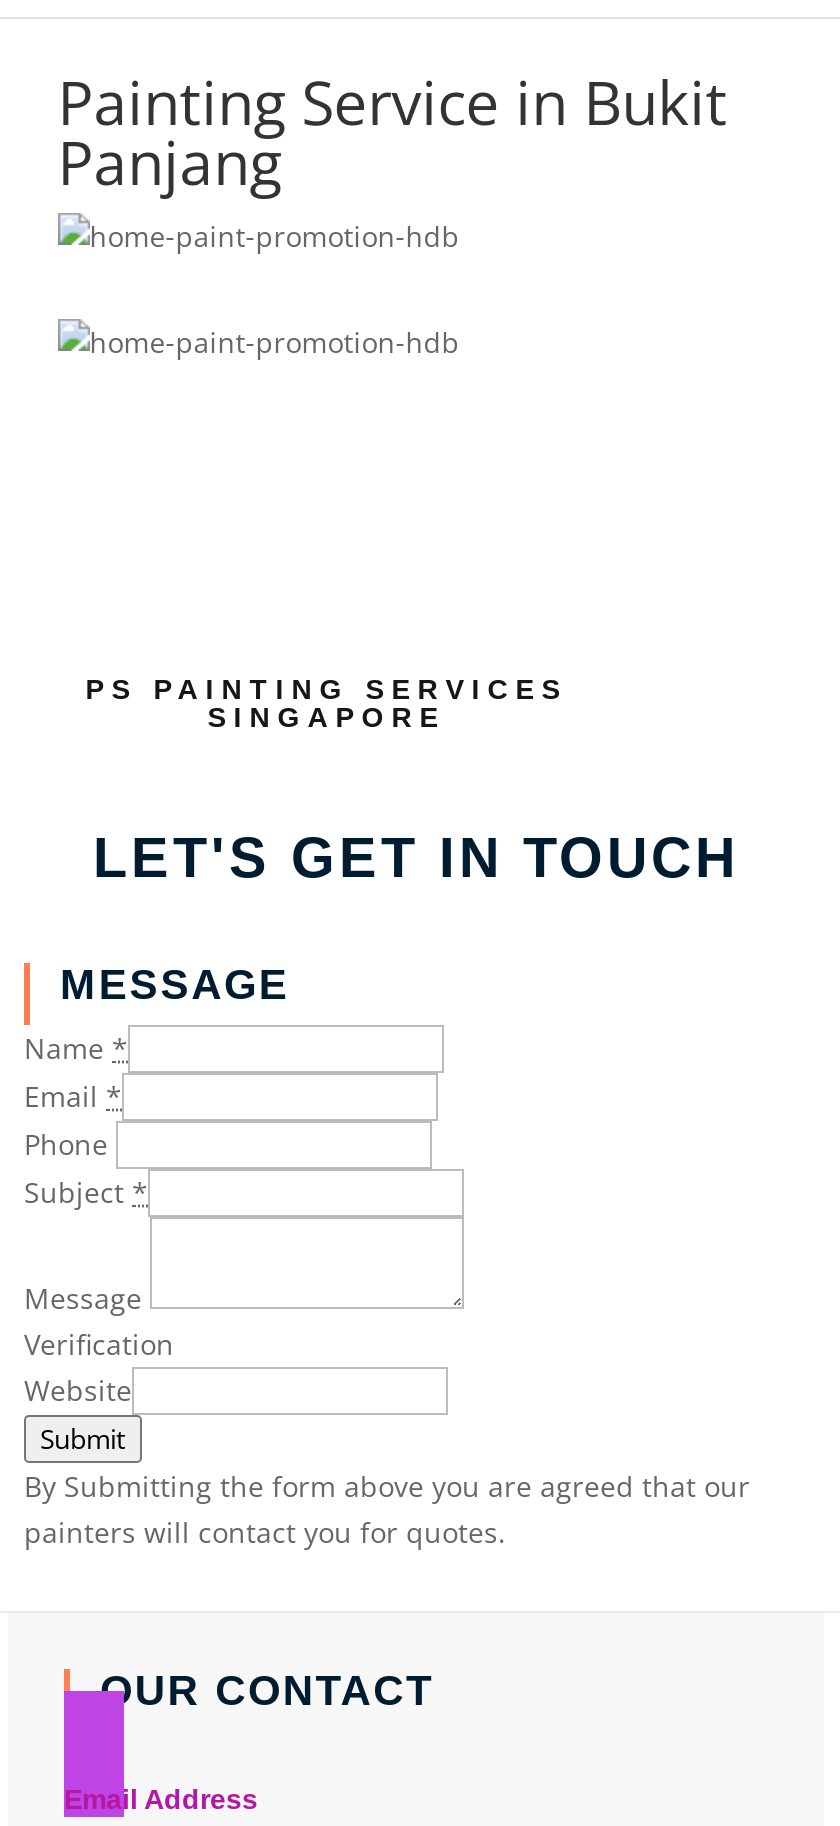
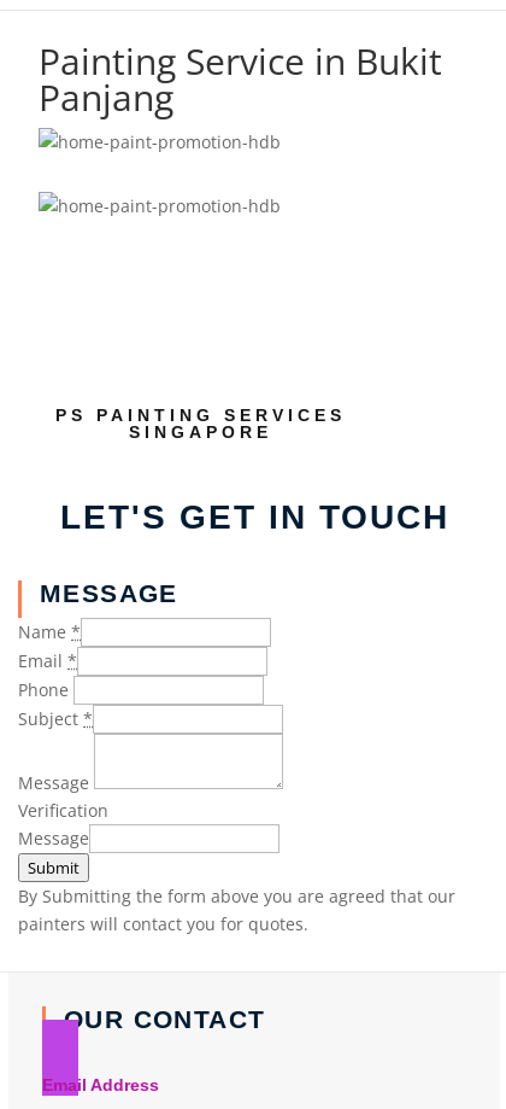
- Website
+ Message
